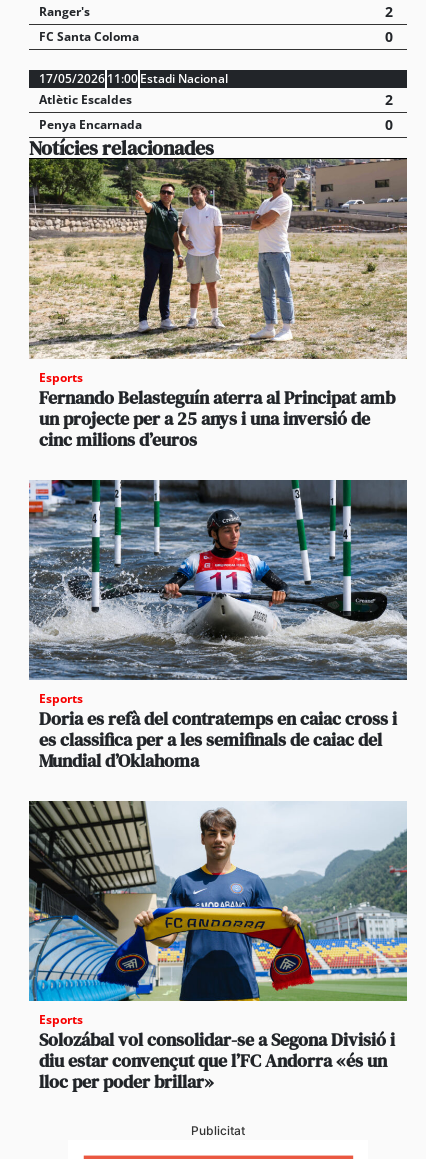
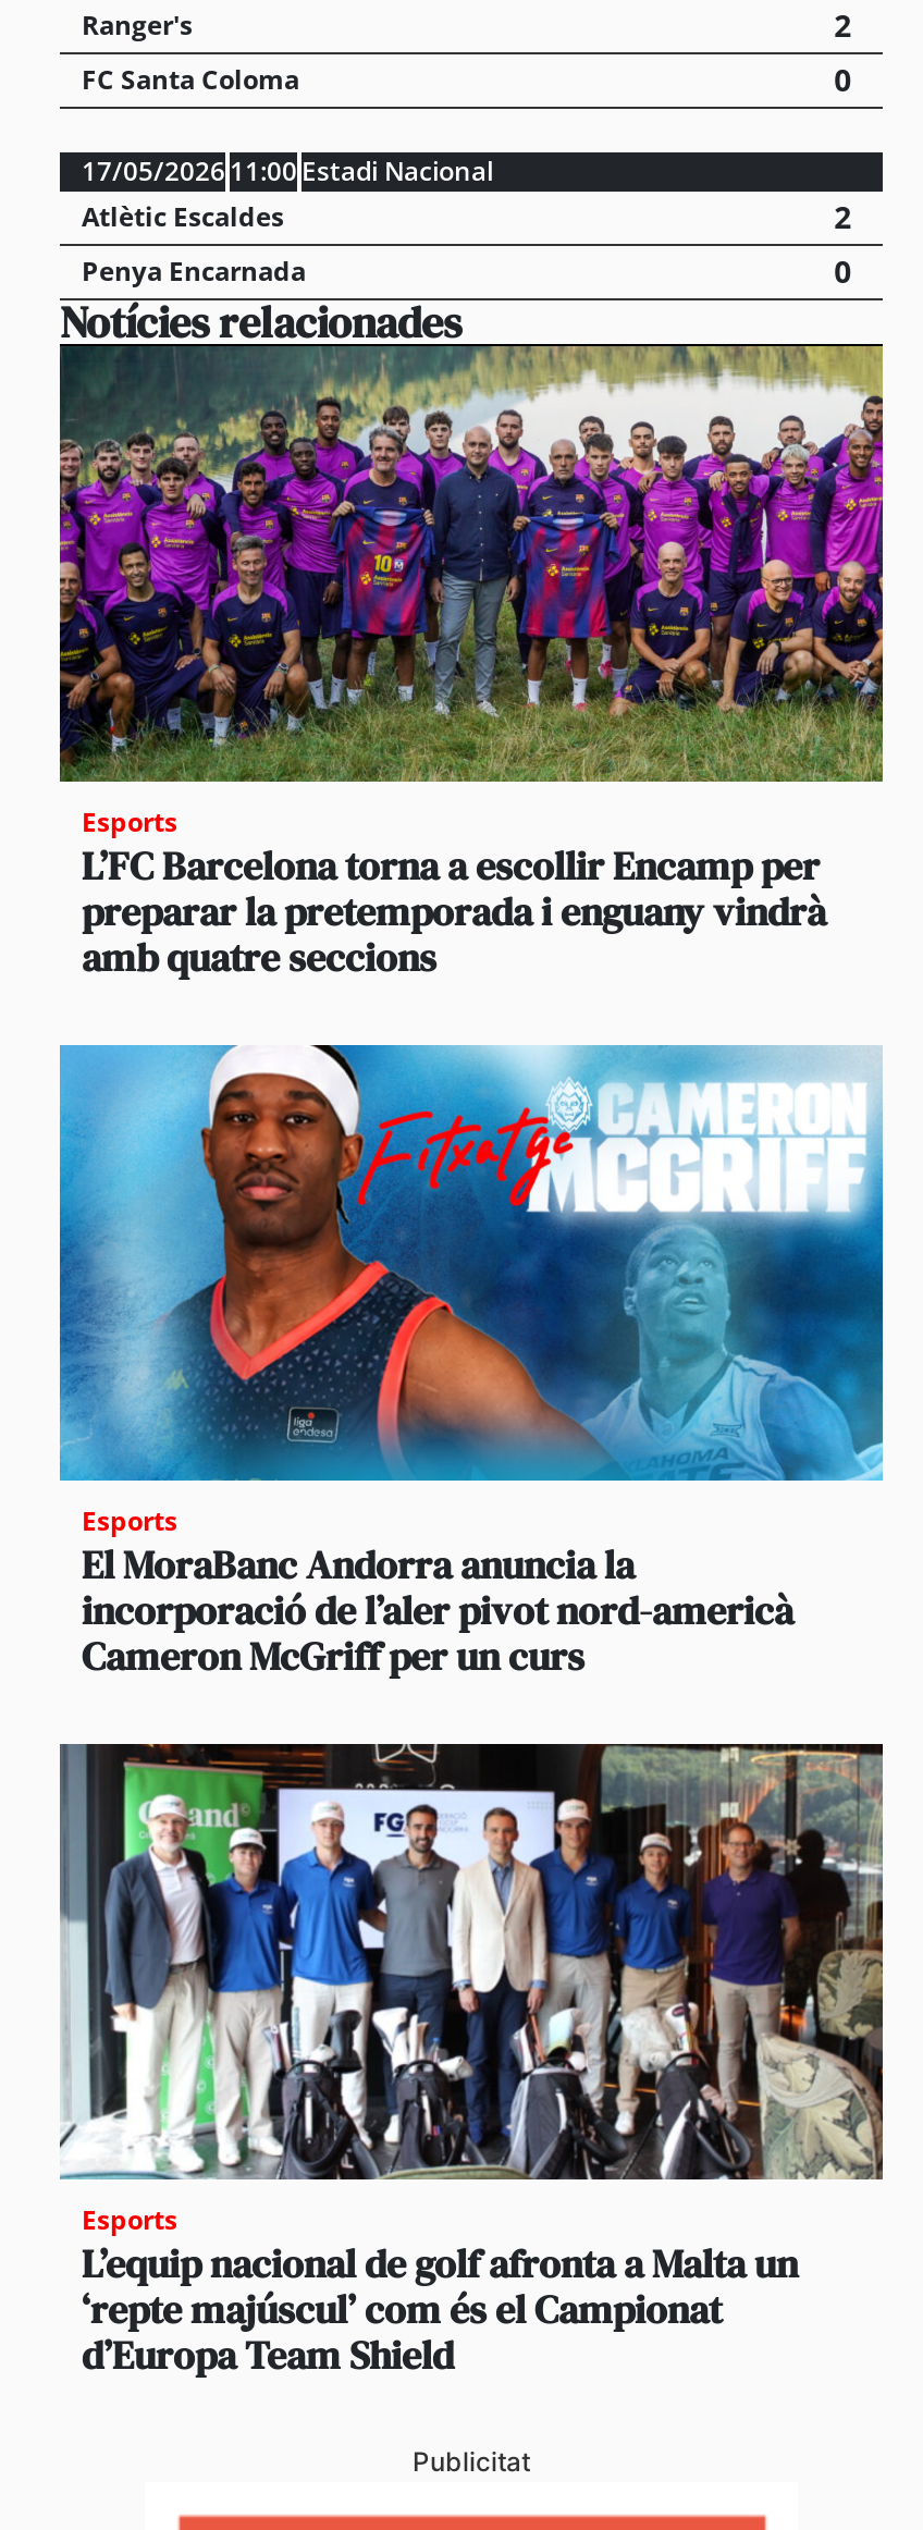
- [image]
- Fernando Belasteguín aterra al Principat amb
- un projecte per a 25 anys i una inversió de
- cinc milions d’euros
+ [image]
+ L’FC Barcelona torna a escollir Encamp per
+ preparar la pretemporada i enguany vindrà
+ amb quatre seccions

- [image]
- Doria es refà del contratemps en caiac cross i
- es classifica per a les semifinals de caiac del
- Mundial d’Oklahoma
+ [image]
+ El MoraBanc Andorra anuncia la
+ incorporació de l’aler pivot nord-americà
+ Cameron McGriff per un curs

- [image]
- Solozábal vol consolidar-se a Segona Divisió i
- diu estar convençut que l’FC Andorra «és un
- lloc per poder brillar»
+ [image]
+ L’equip nacional de golf afronta a Malta un
+ ‘repte majúscul’ com és el Campionat
+ d’Europa Team Shield
